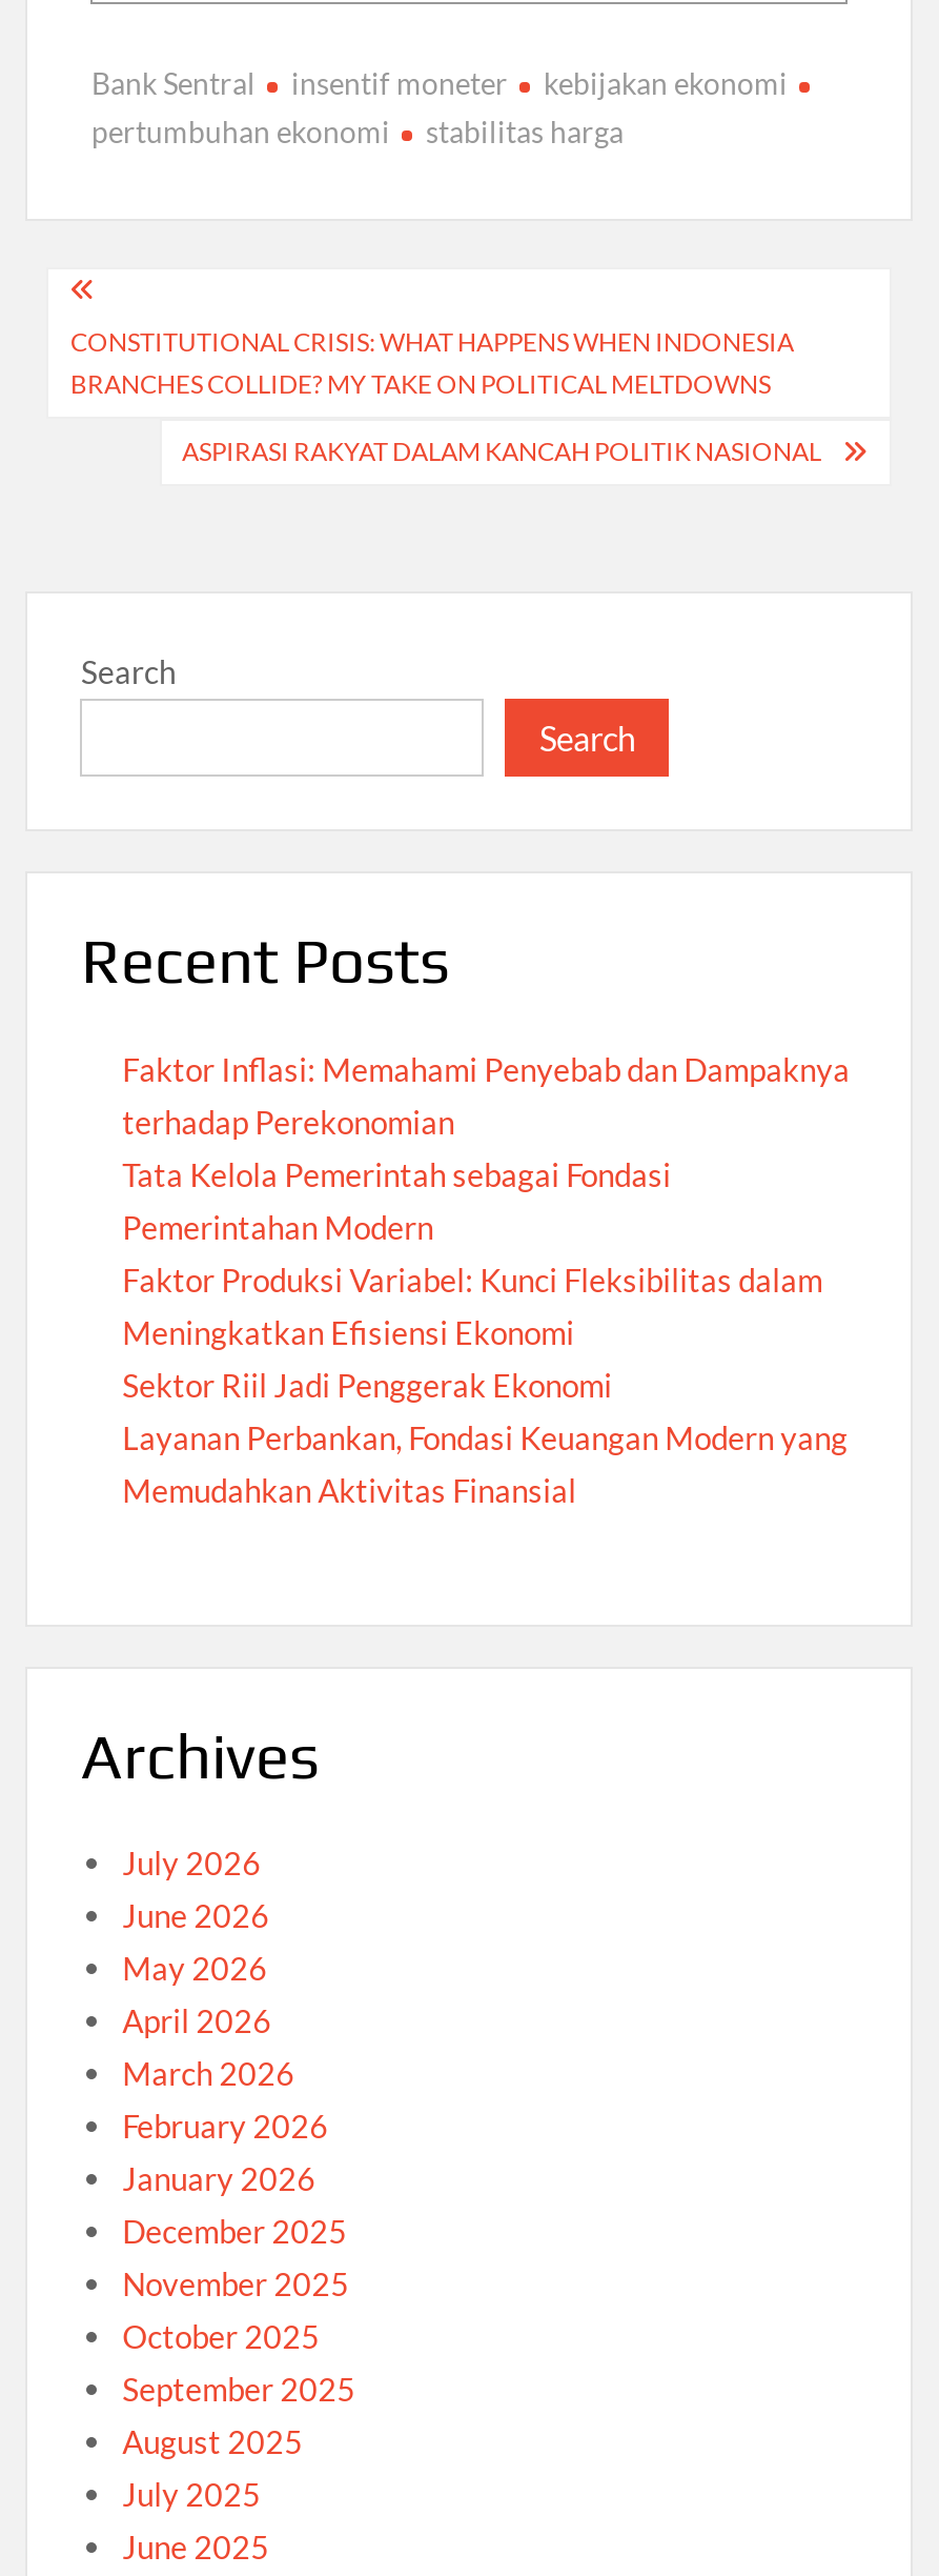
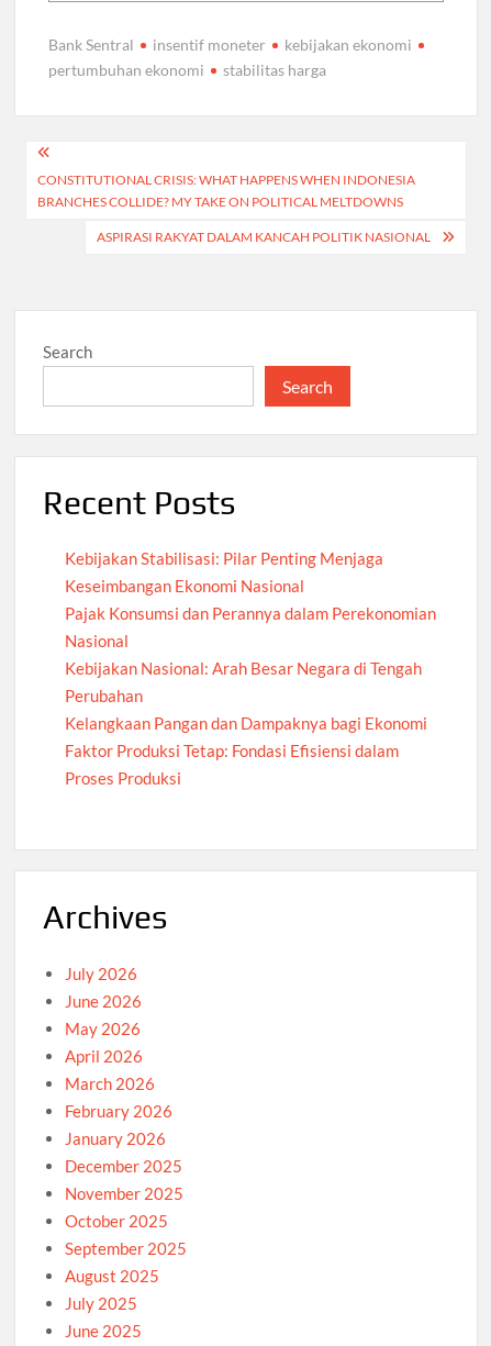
- Faktor Inflasi: Memahami Penyebab dan Dampaknya
- terhadap Perekonomian
- Tata Kelola Pemerintah sebagai Fondasi
- Pemerintahan Modern
- Faktor Produksi Variabel: Kunci Fleksibilitas dalam
- Meningkatkan Efisiensi Ekonomi
- Sektor Riil Jadi Penggerak Ekonomi
- Layanan Perbankan, Fondasi Keuangan Modern yang
- Memudahkan Aktivitas Finansial
+ Kebijakan Stabilisasi: Pilar Penting Menjaga
+ Keseimbangan Ekonomi Nasional
+ Pajak Konsumsi dan Perannya dalam Perekonomian
+ Nasional
+ Kebijakan Nasional: Arah Besar Negara di Tengah
+ Perubahan
+ Kelangkaan Pangan dan Dampaknya bagi Ekonomi
+ Faktor Produksi Tetap: Fondasi Efisiensi dalam
+ Proses Produksi
